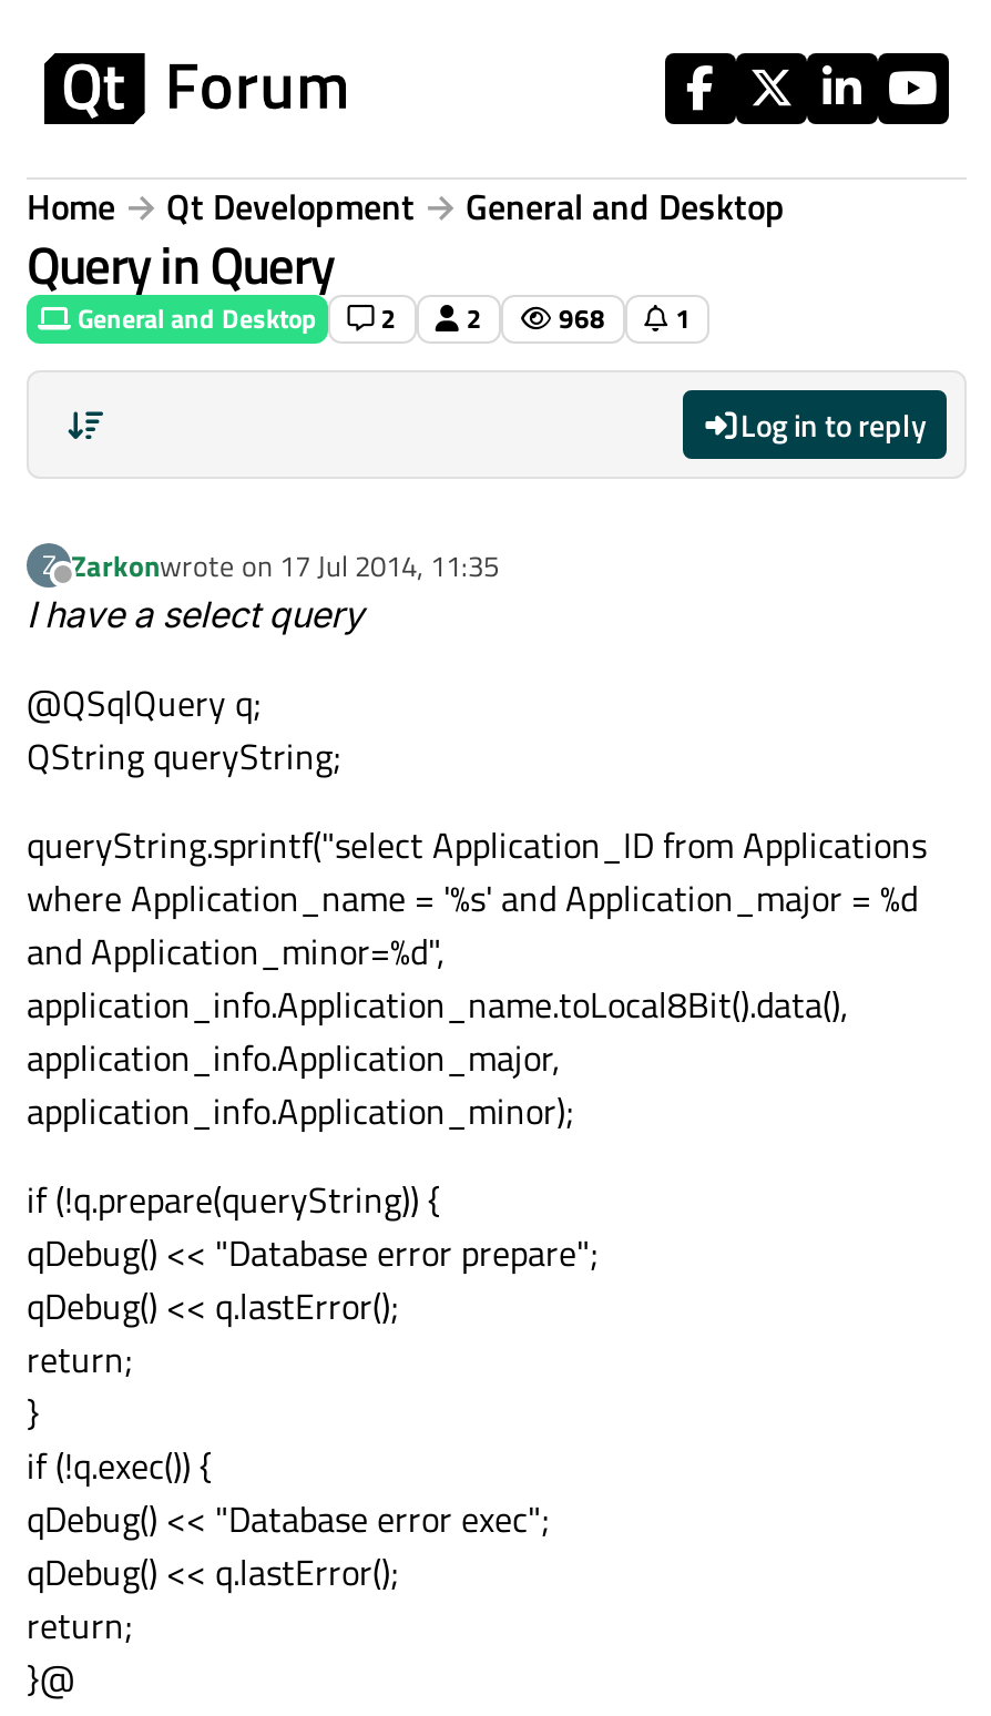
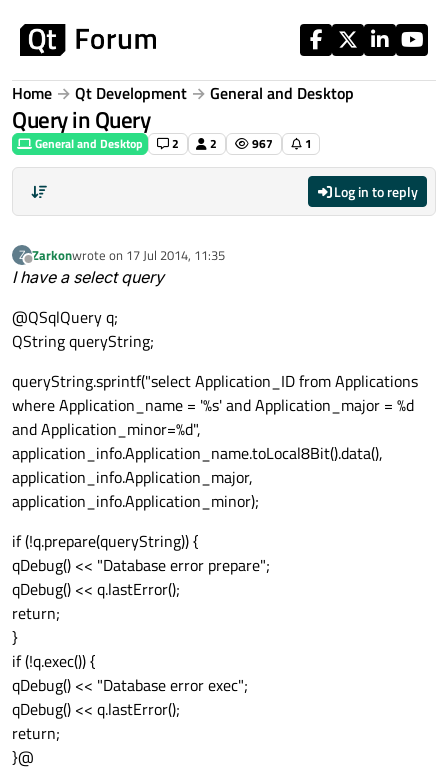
- General and Desktop 2 2 968 1
+ General and Desktop 2 2 967 1
